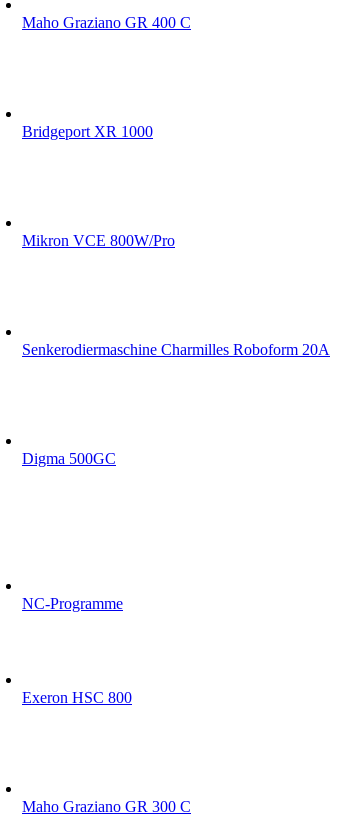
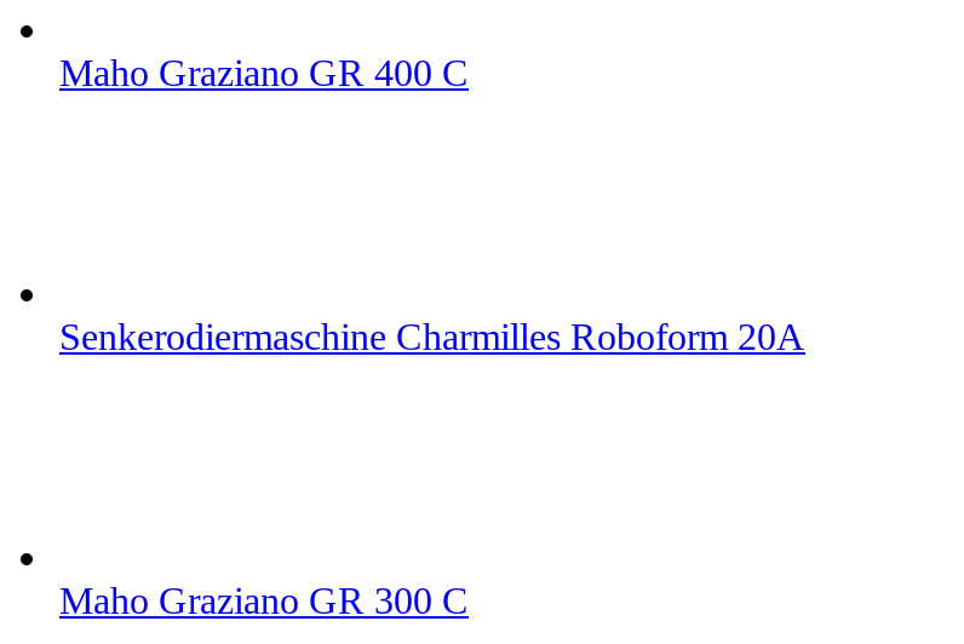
- Bridgeport XR 1000

- Mikron VCE 800W/Pro

- Digma 500GC

- NC-Programme

- Exeron HSC 800
